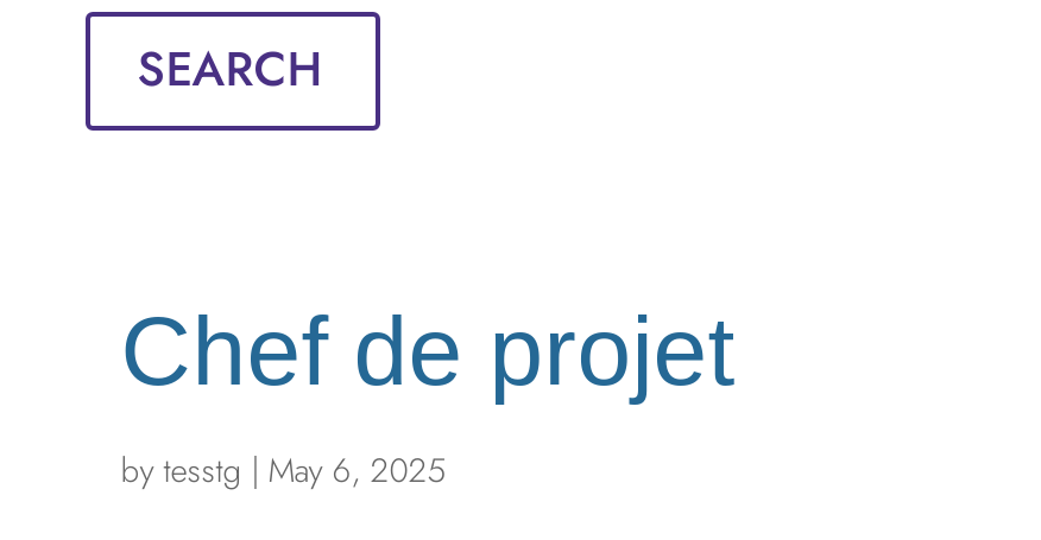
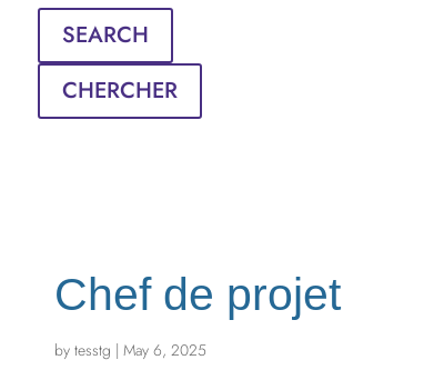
+ CHERCHER
